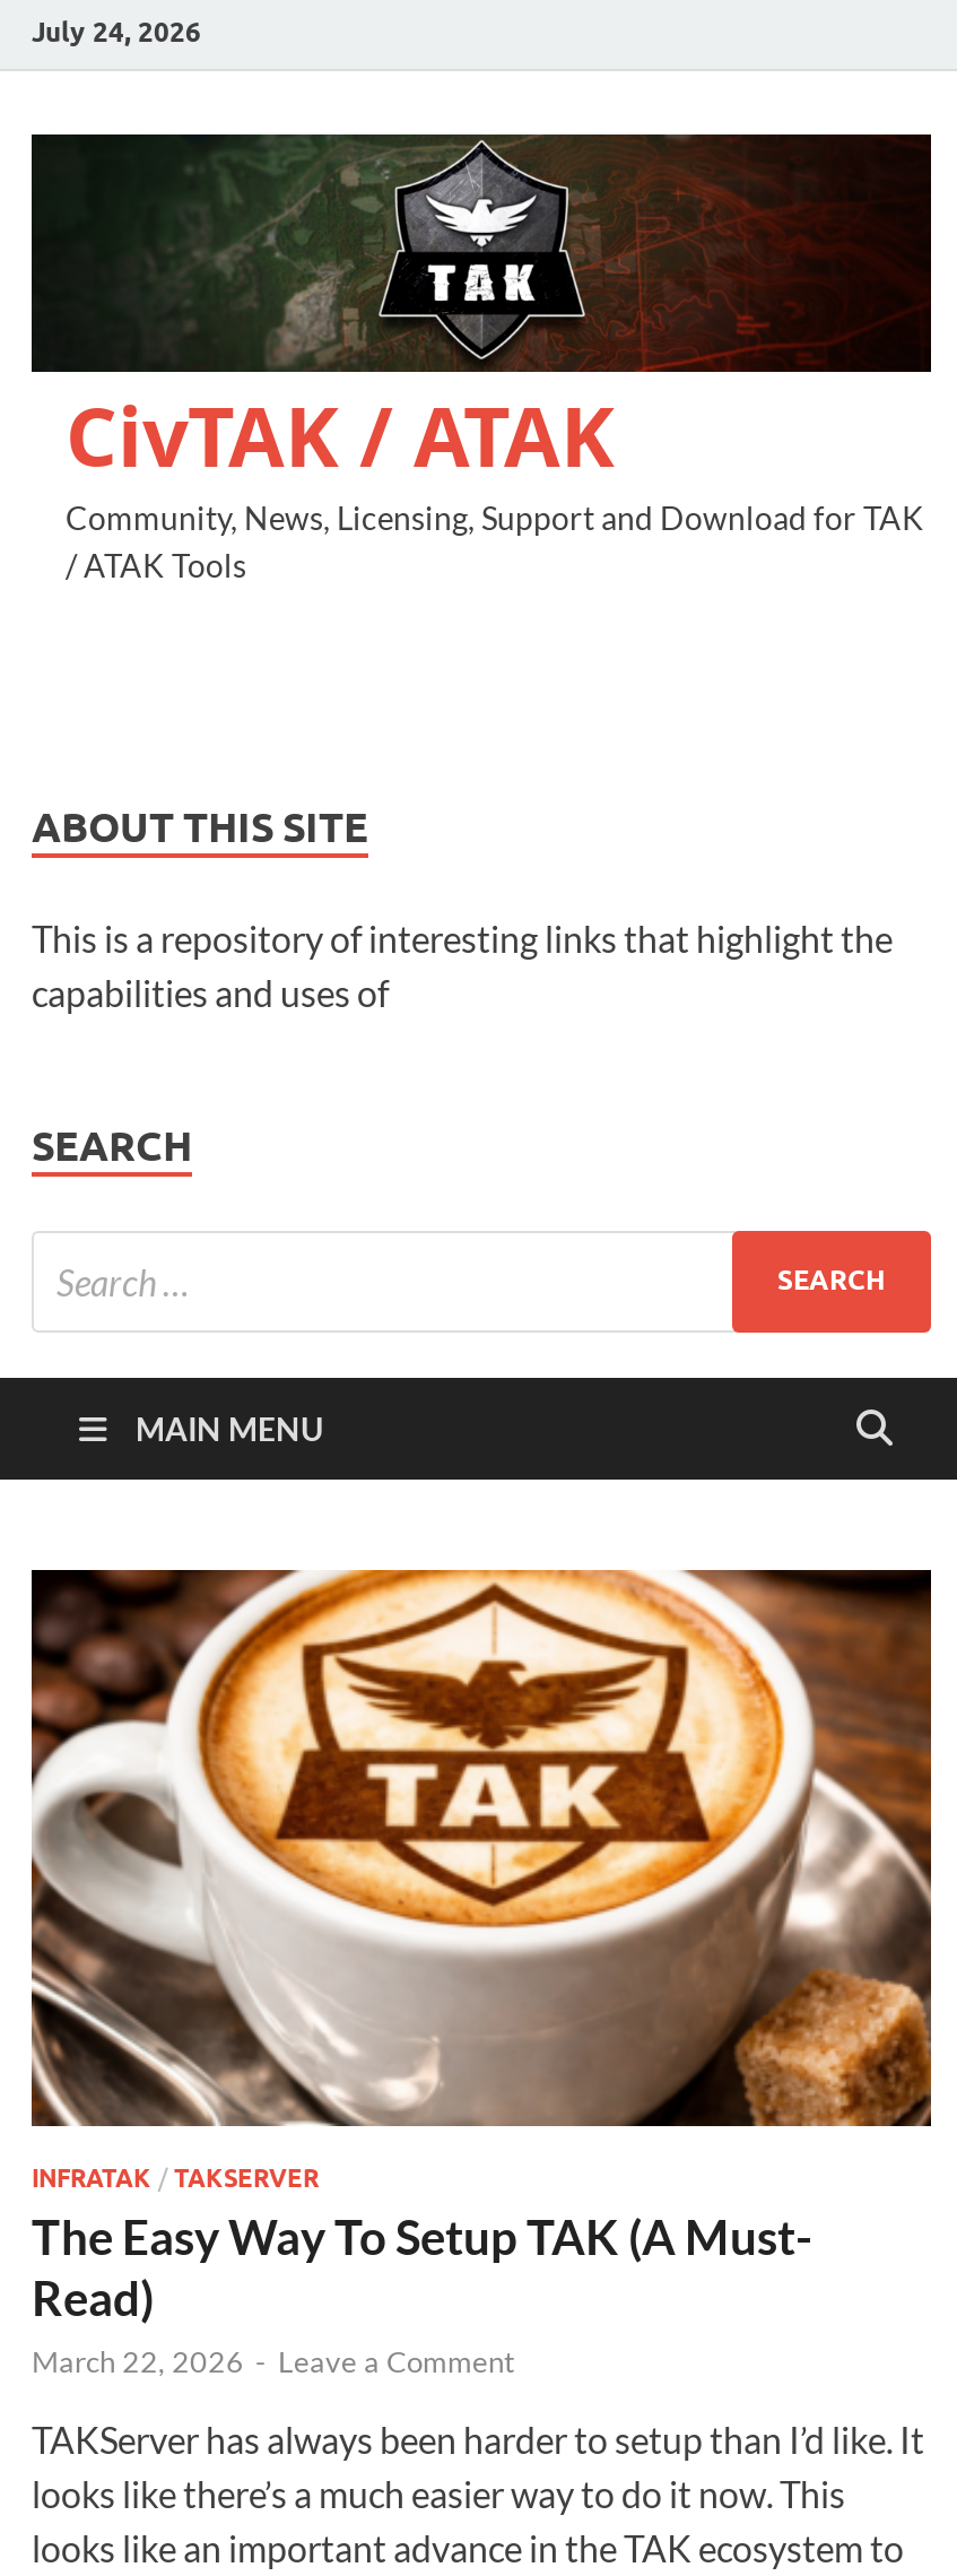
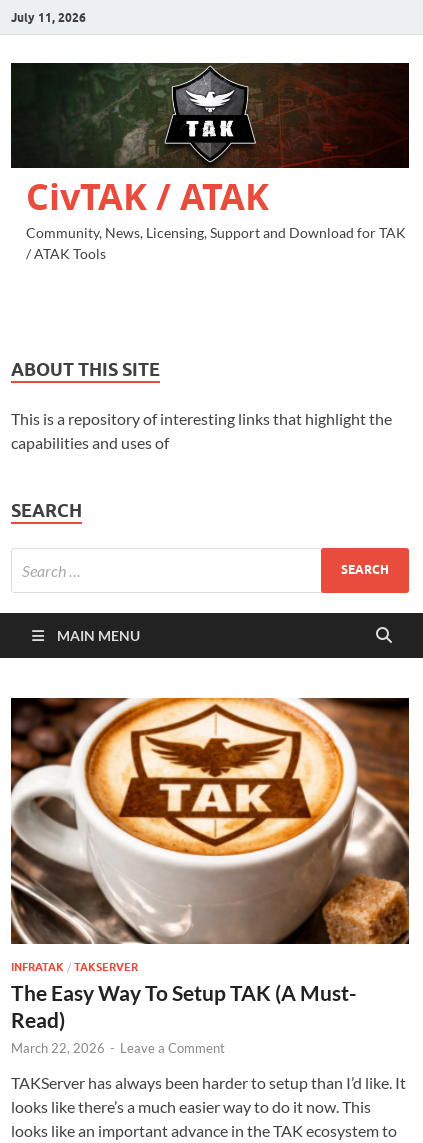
- July 24, 2026
+ July 11, 2026
